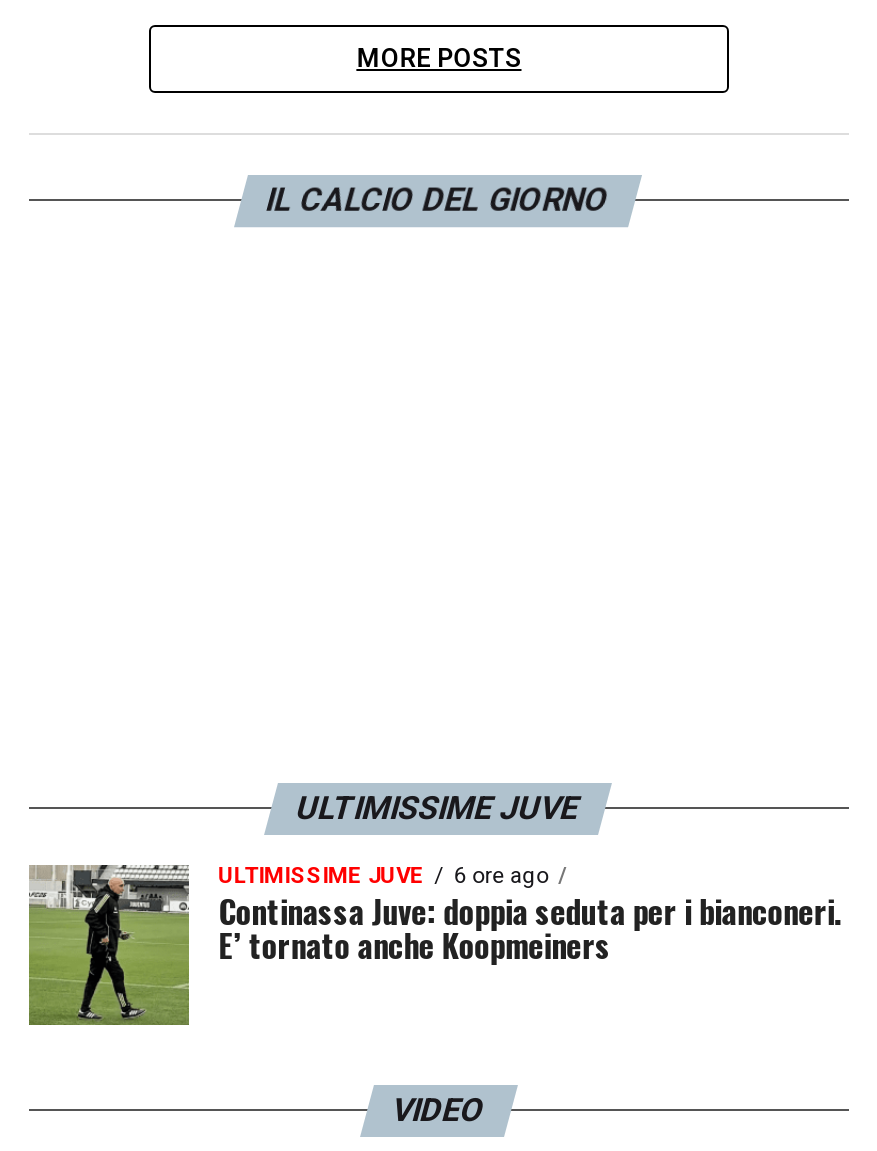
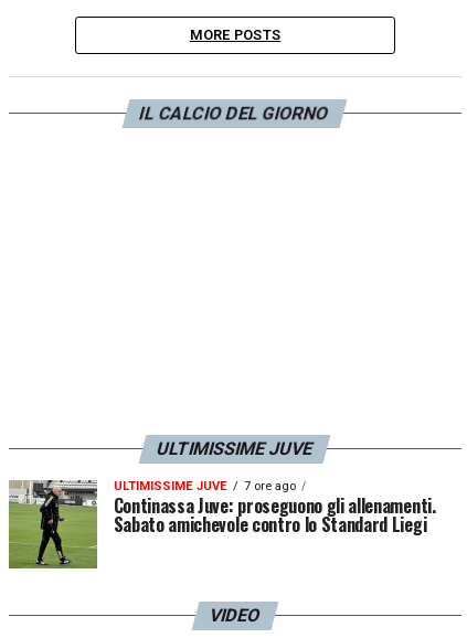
- 6 ore ago
- Continassa Juve: doppia seduta per i bianconeri.
- E’ tornato anche Koopmeiners
+ 7 ore ago
+ Continassa Juve: proseguono gli allenamenti.
+ Sabato amichevole contro lo Standard Liegi
